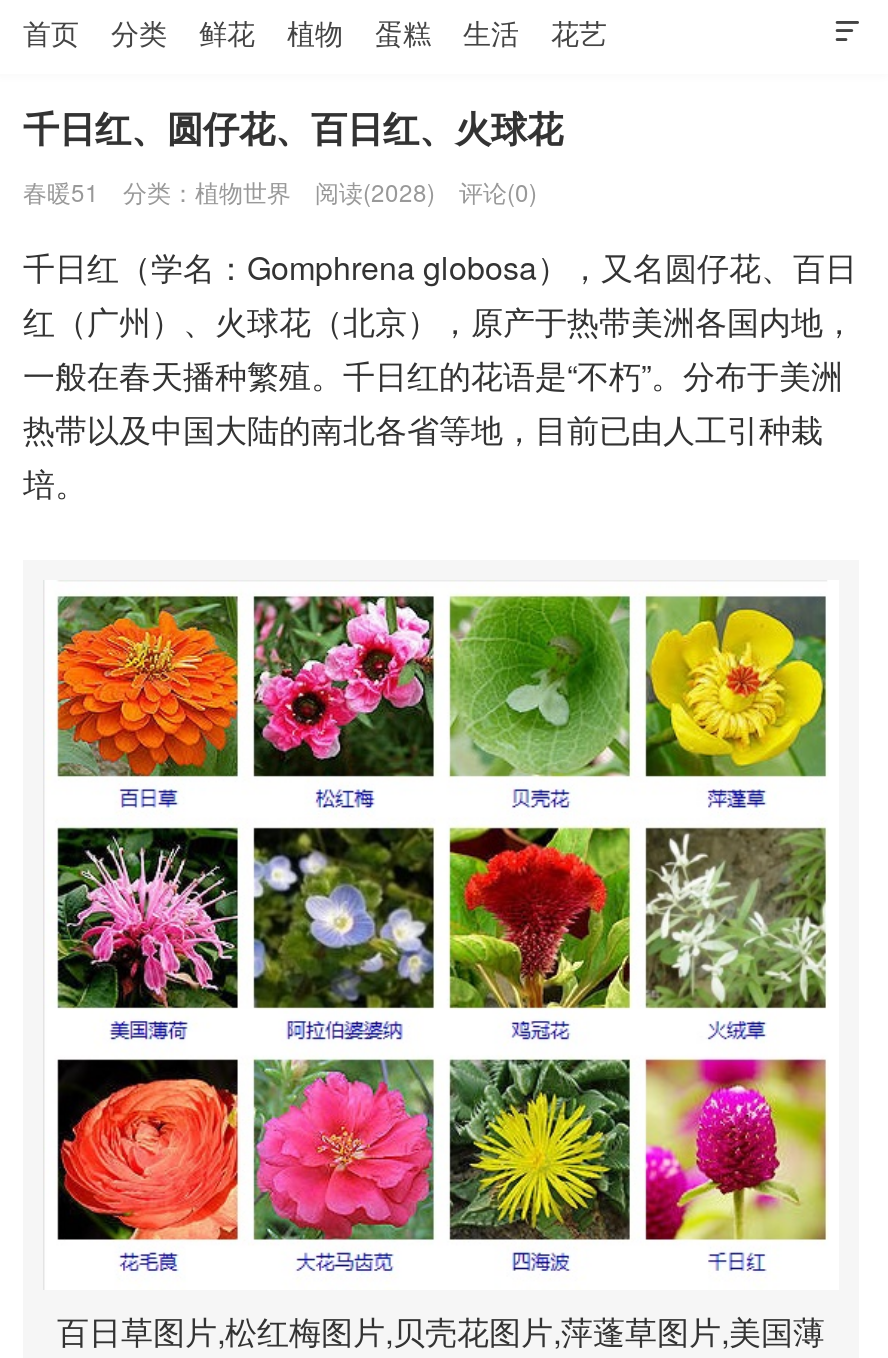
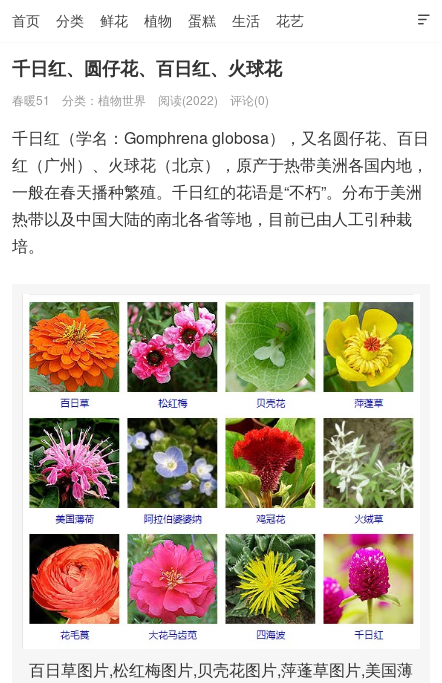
- 春暖51 分类：植物世界 阅读(2028) 评论(0)
+ 春暖51 分类：植物世界 阅读(2022) 评论(0)
